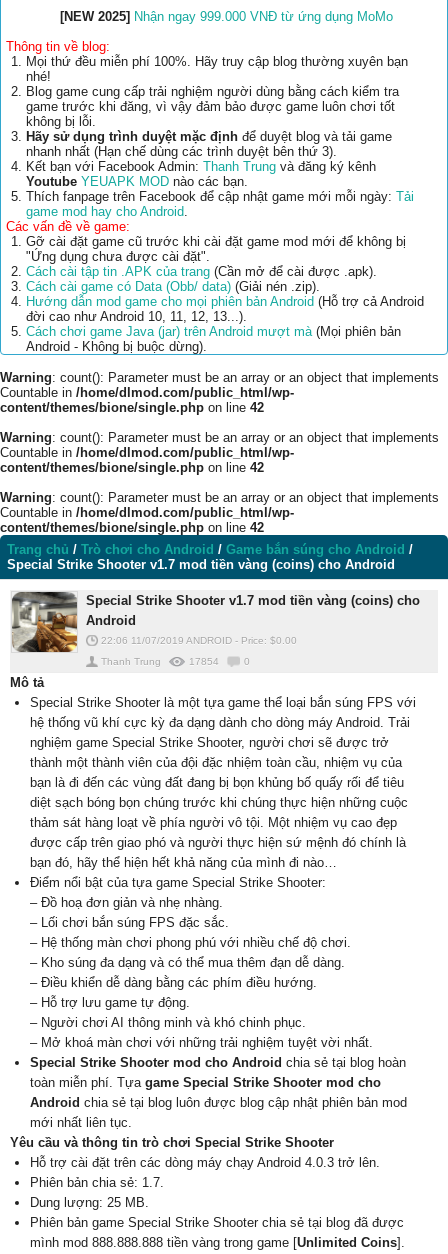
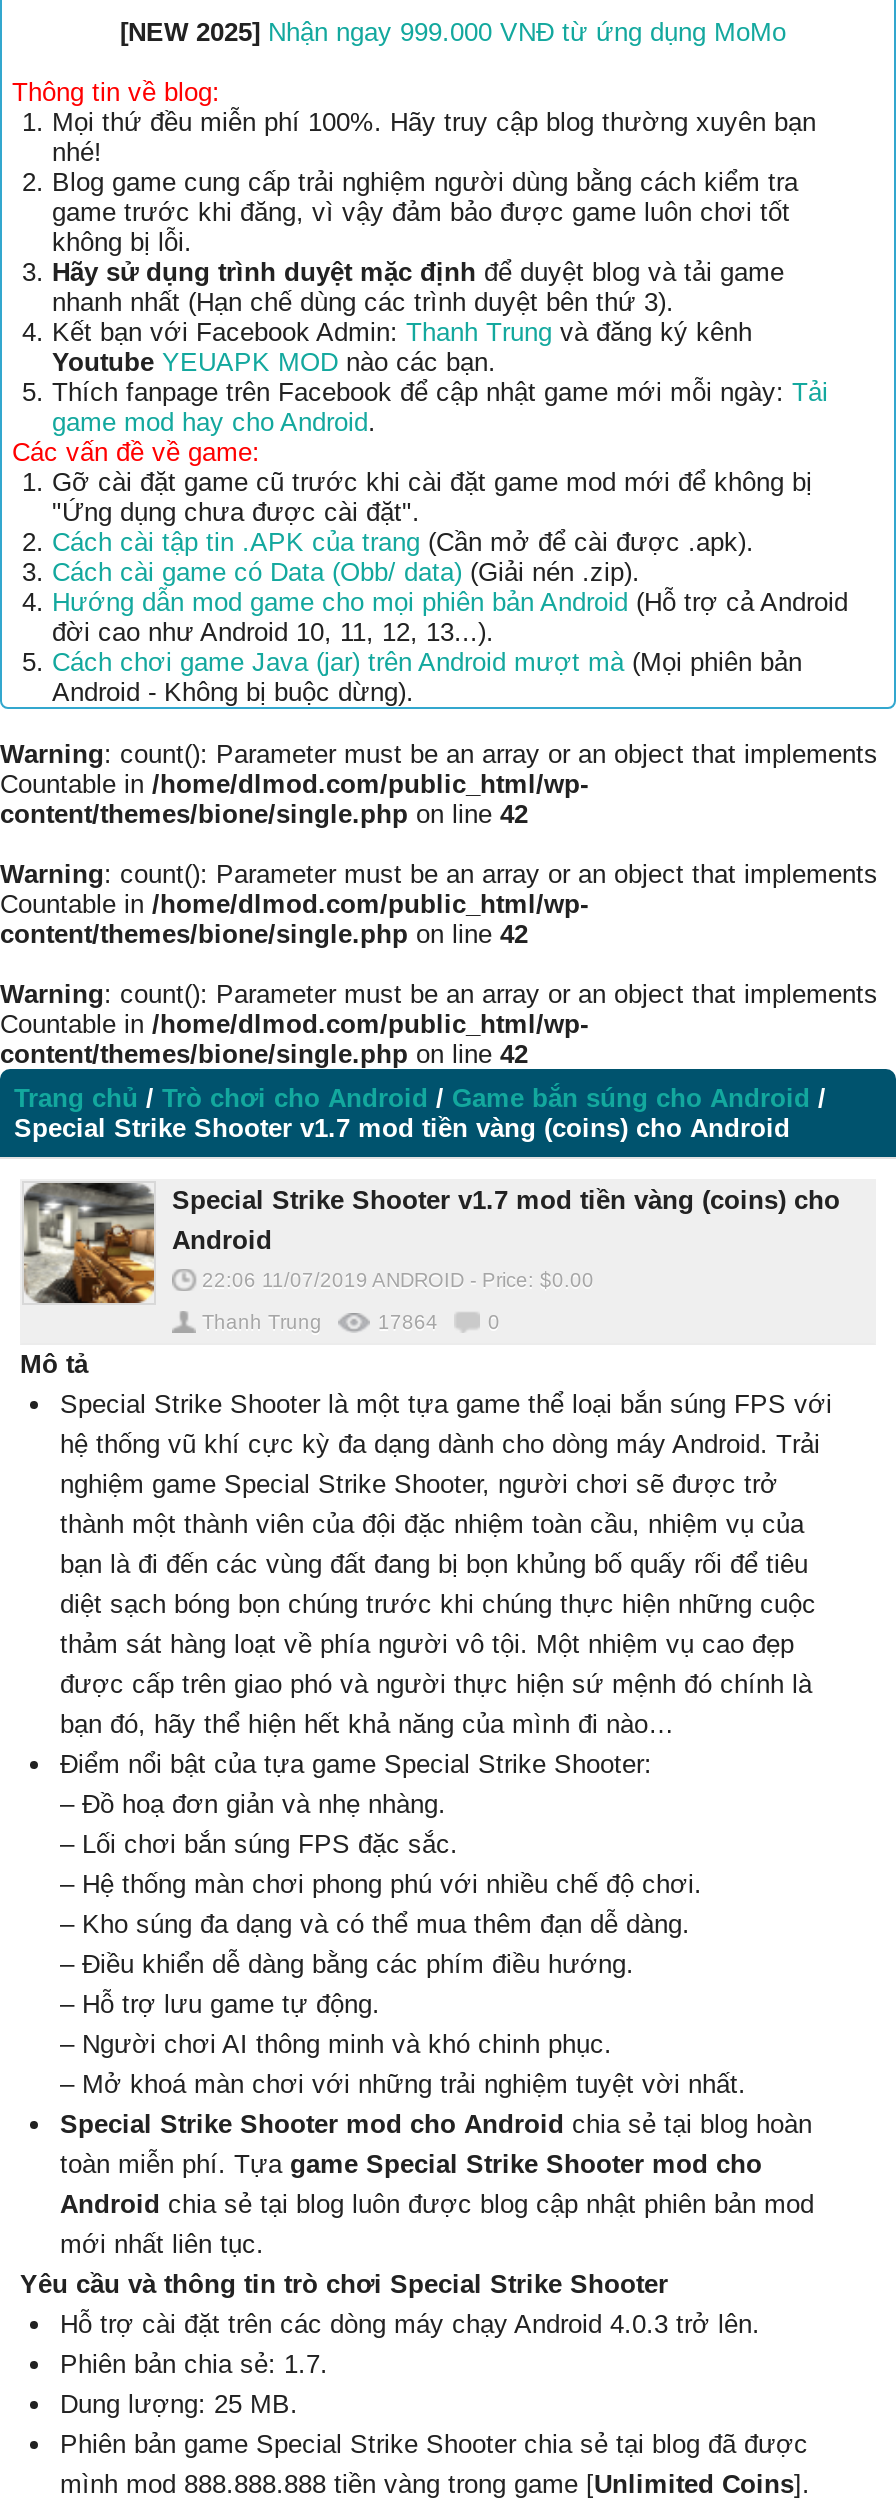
- 17854
+ 17864
